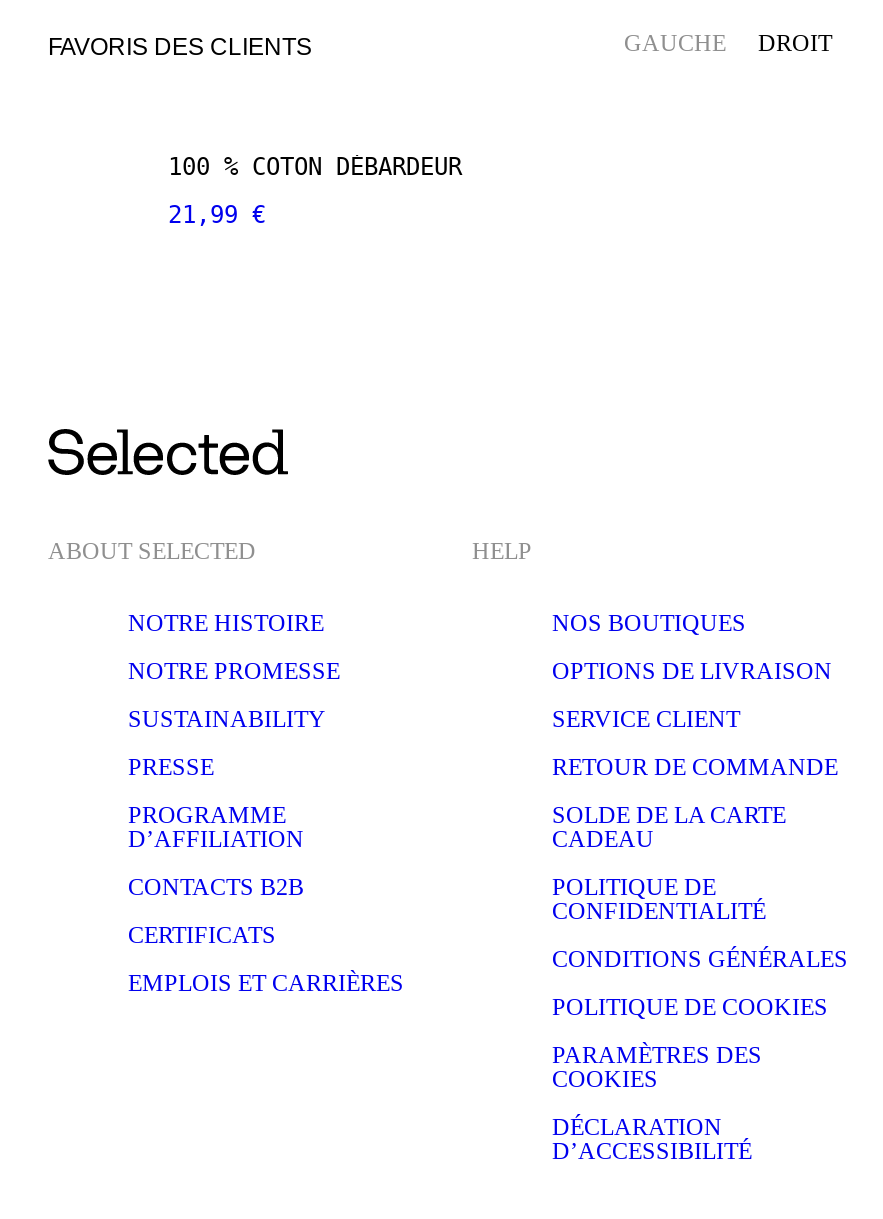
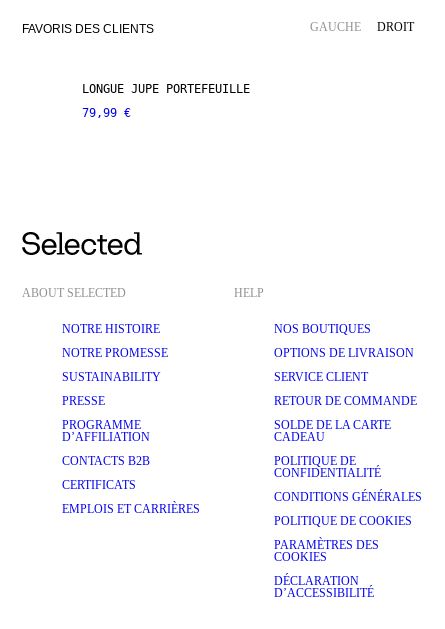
- 100 % COTON DÉBARDEUR
+ LONGUE JUPE PORTEFEUILLE

- 21,99 €
+ 79,99 €
